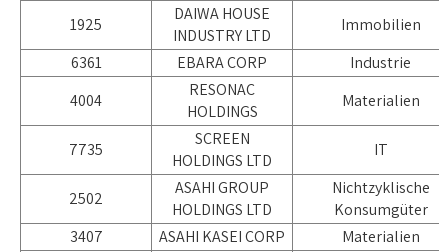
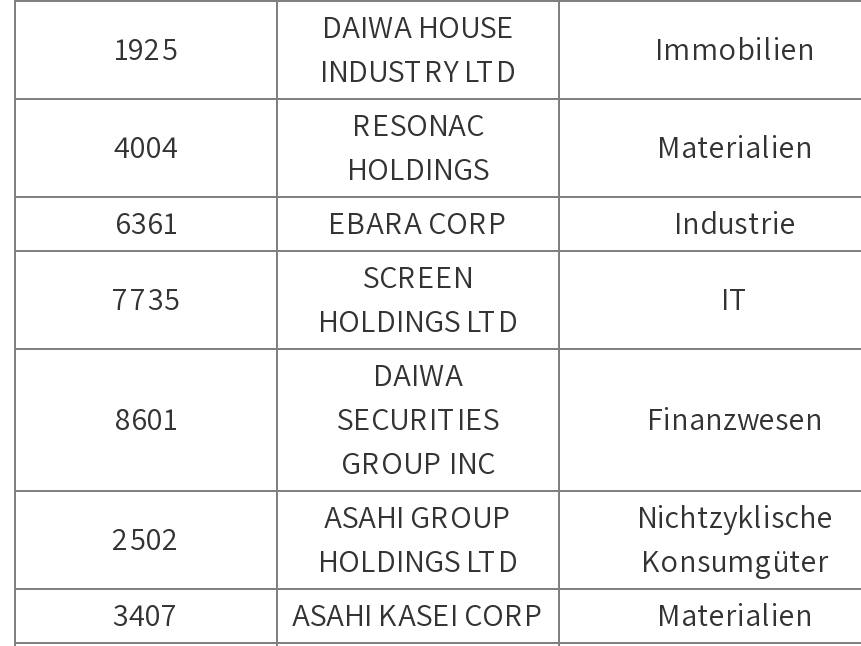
moved down: 6361 | EBARA CORP | Industrie

moved up: 4004 | RESONAC | HOLDINGS | Materialien

+ 8601

+ DAIWA
+ SECURITIES
+ GROUP INC

+ Finanzwesen
